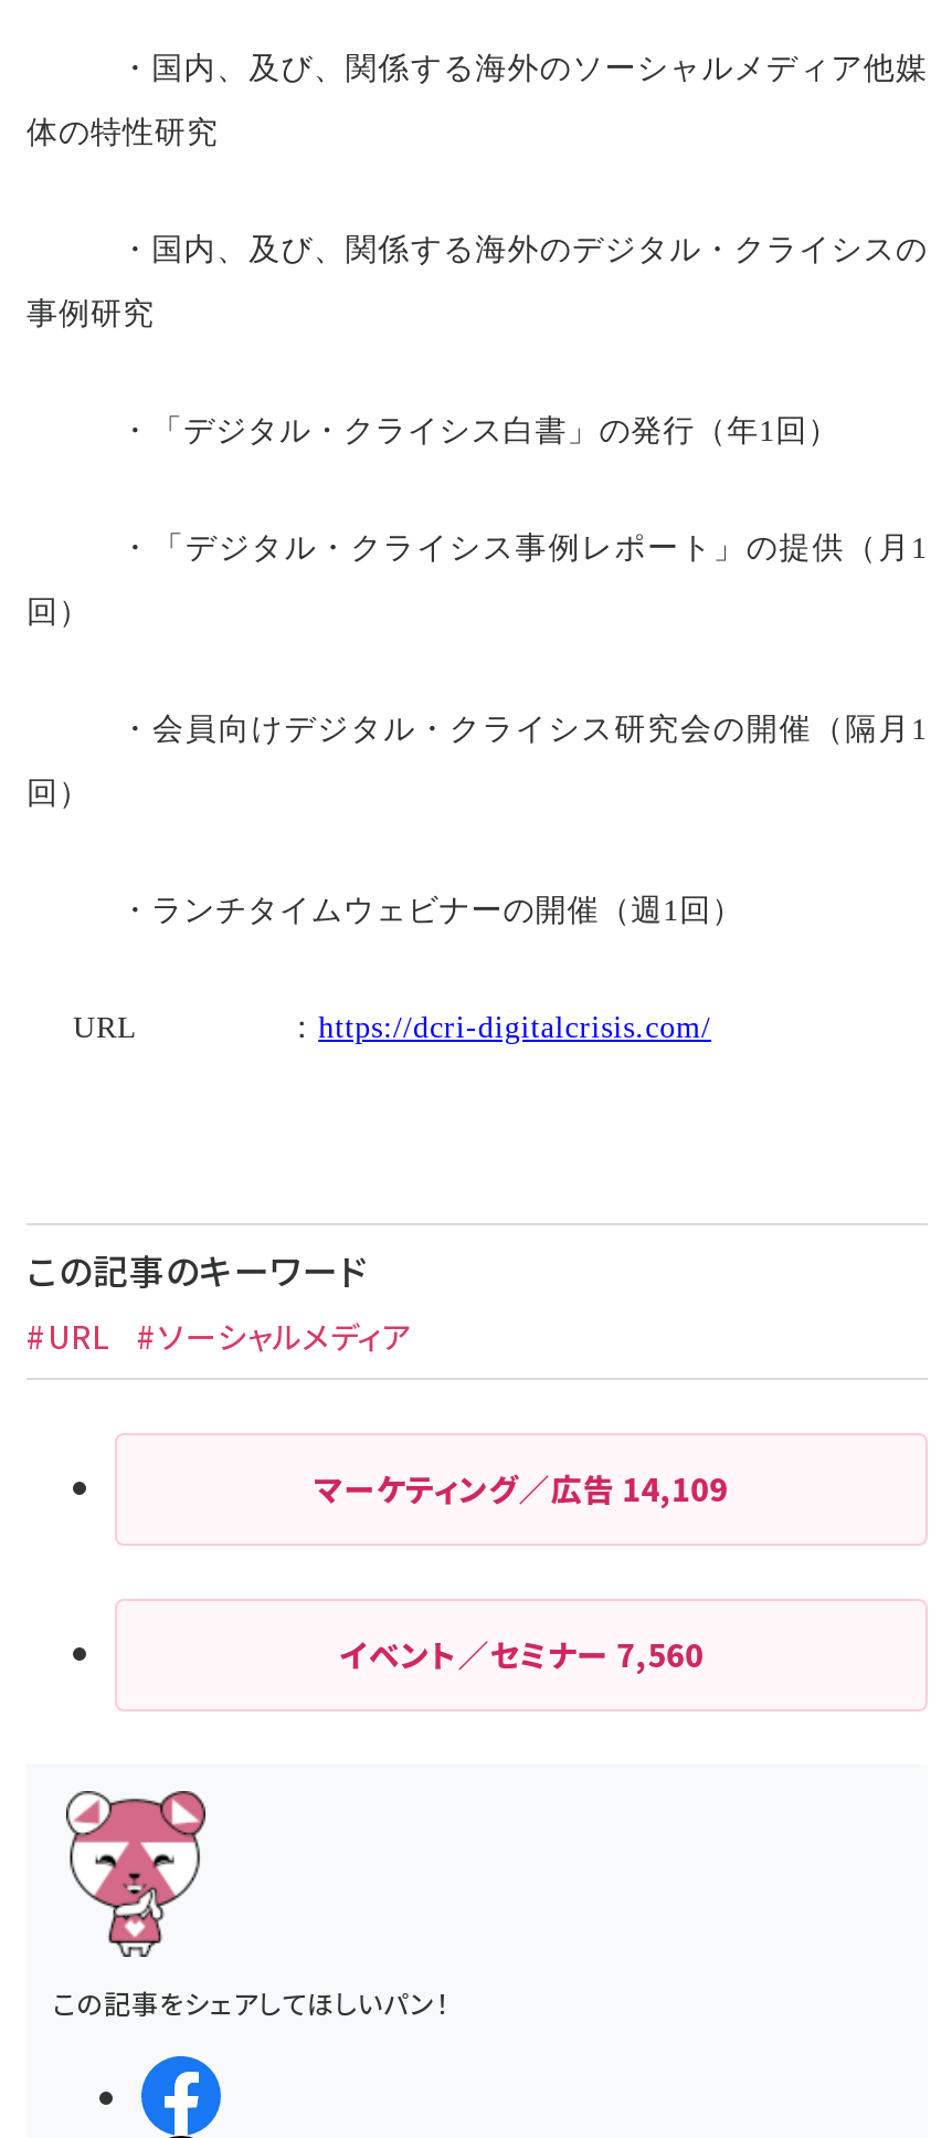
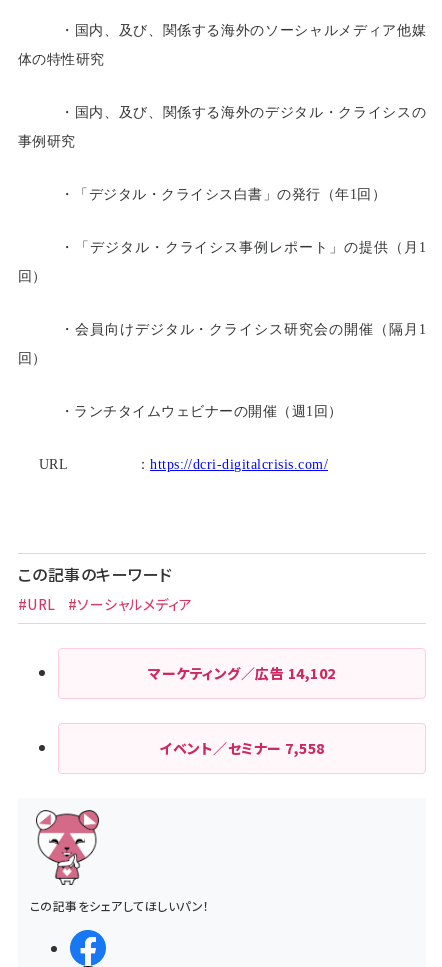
- マーケティング／広告14,109
+ マーケティング／広告14,102

- イベント／セミナー7,560
+ イベント／セミナー7,558
